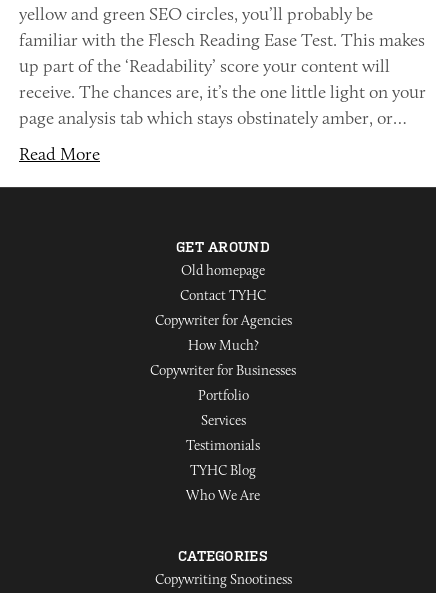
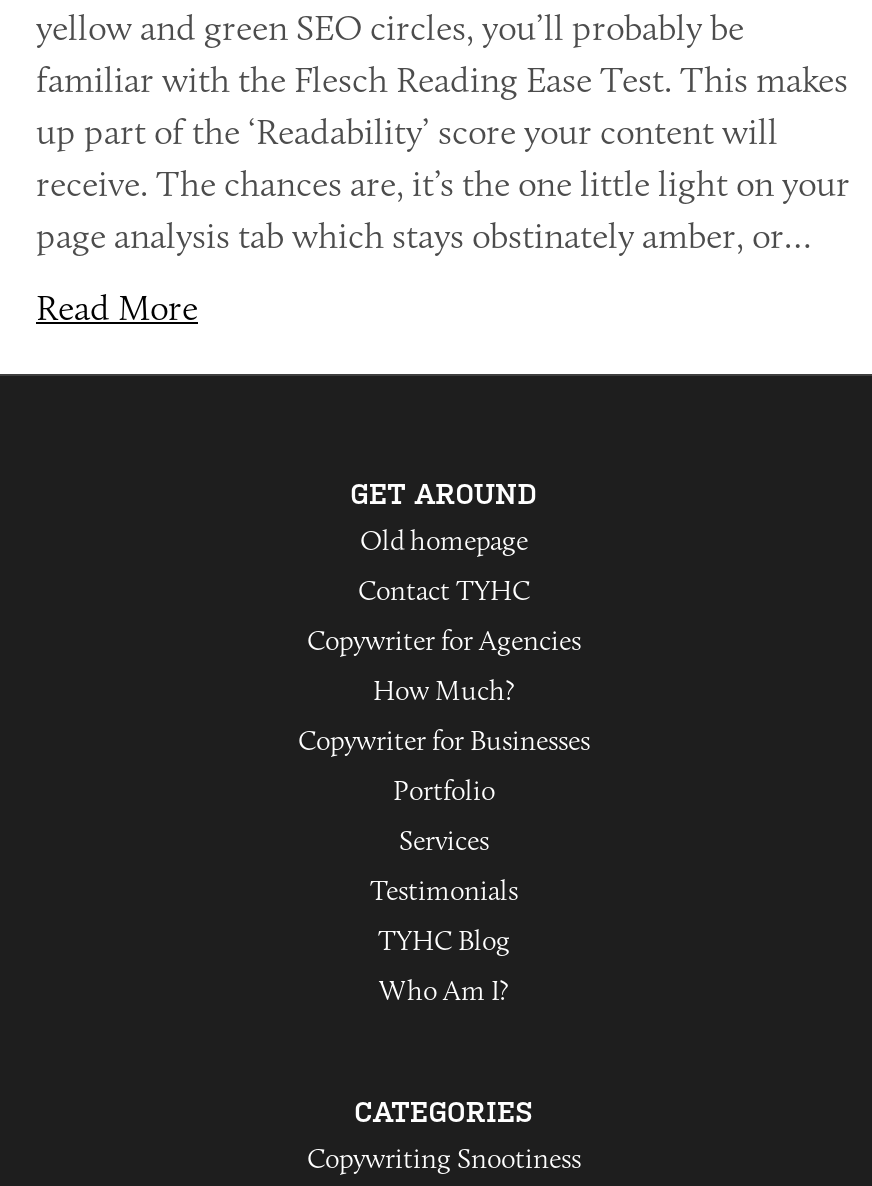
- Who We Are
+ Who Am I?
